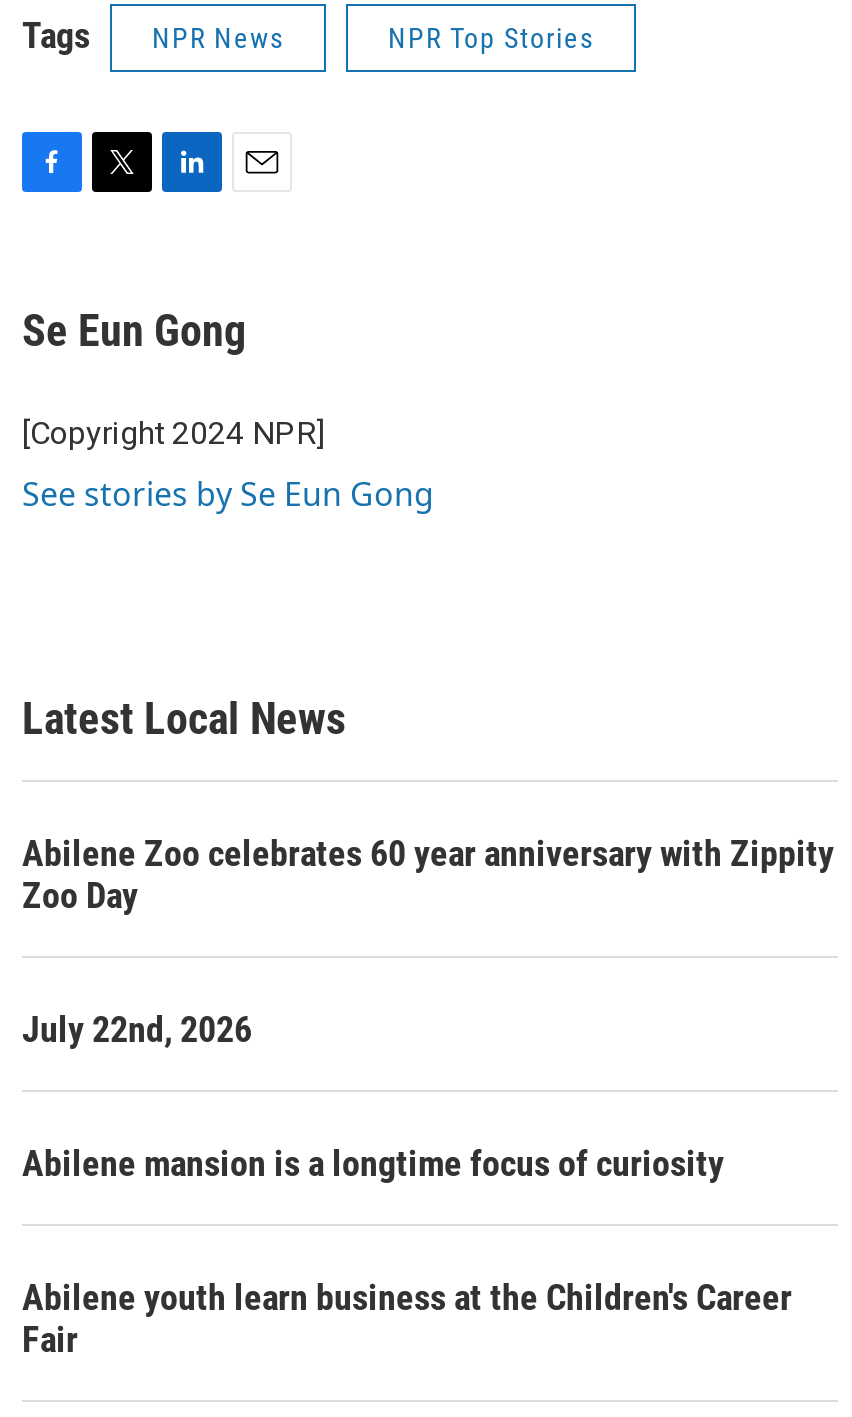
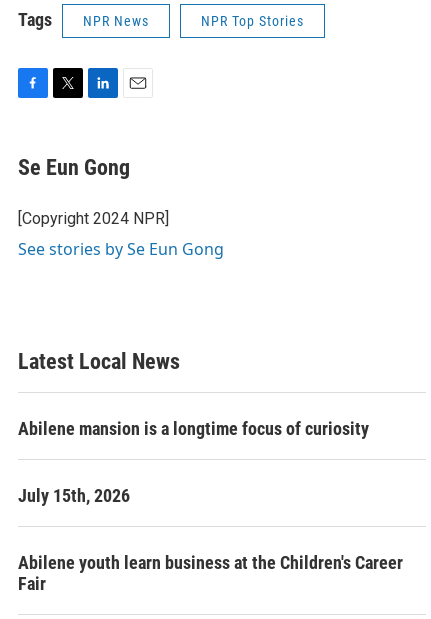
- Abilene Zoo celebrates 60 year anniversary with Zippity
- Zoo Day
- July 22nd, 2026

moved up: Abilene mansion is a longtime focus of curiosity

+ July 15th, 2026
